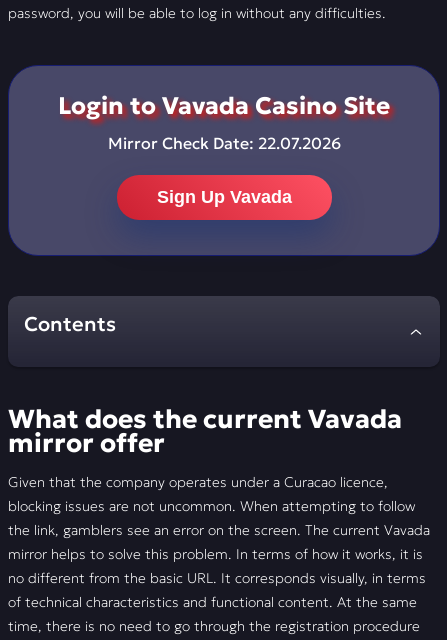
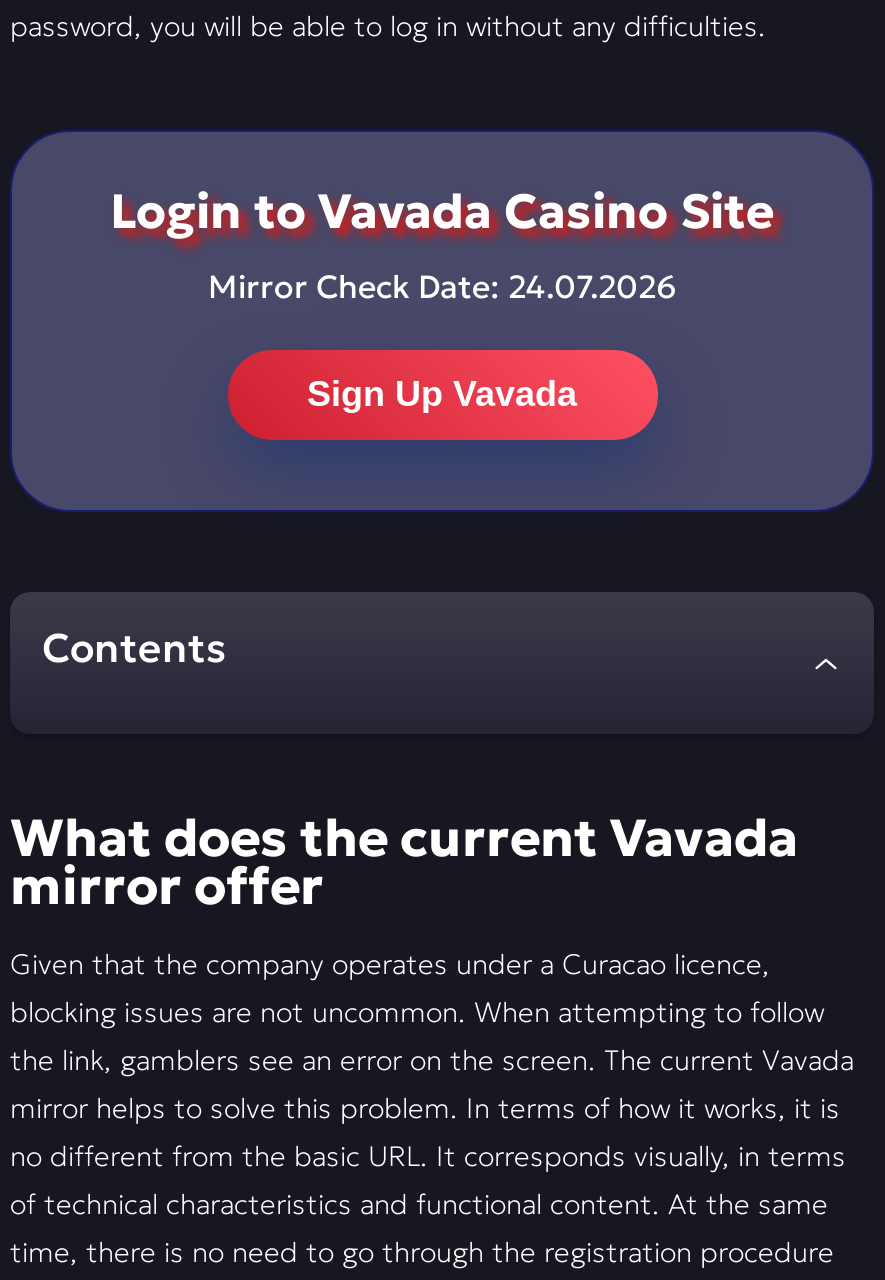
- Mirror Check Date: 22.07.2026
+ Mirror Check Date: 24.07.2026
